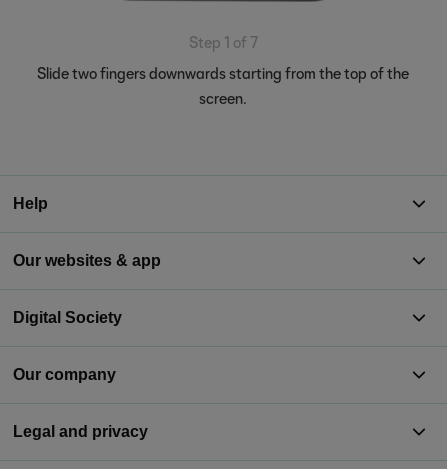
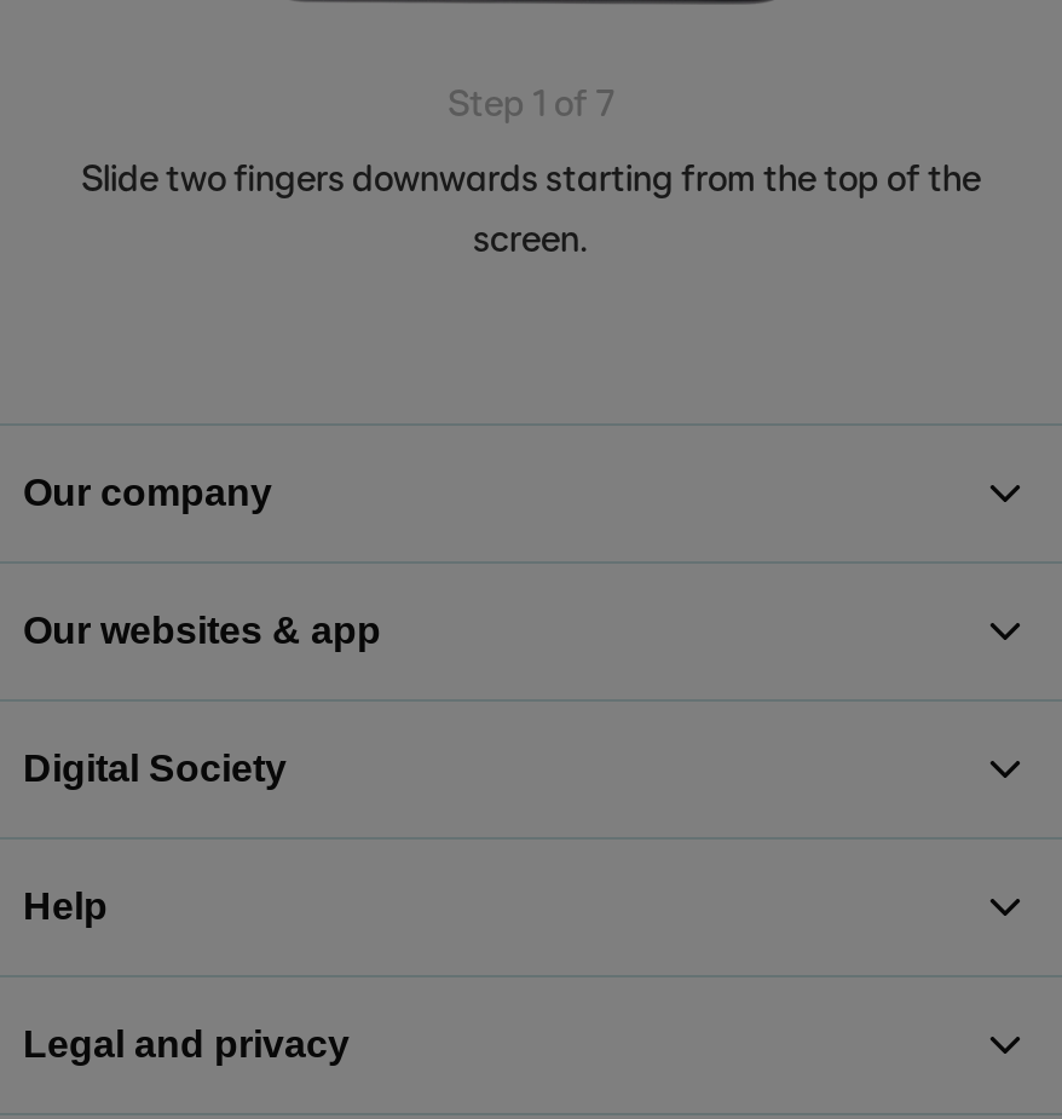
moved down: Help

moved up: Our company
